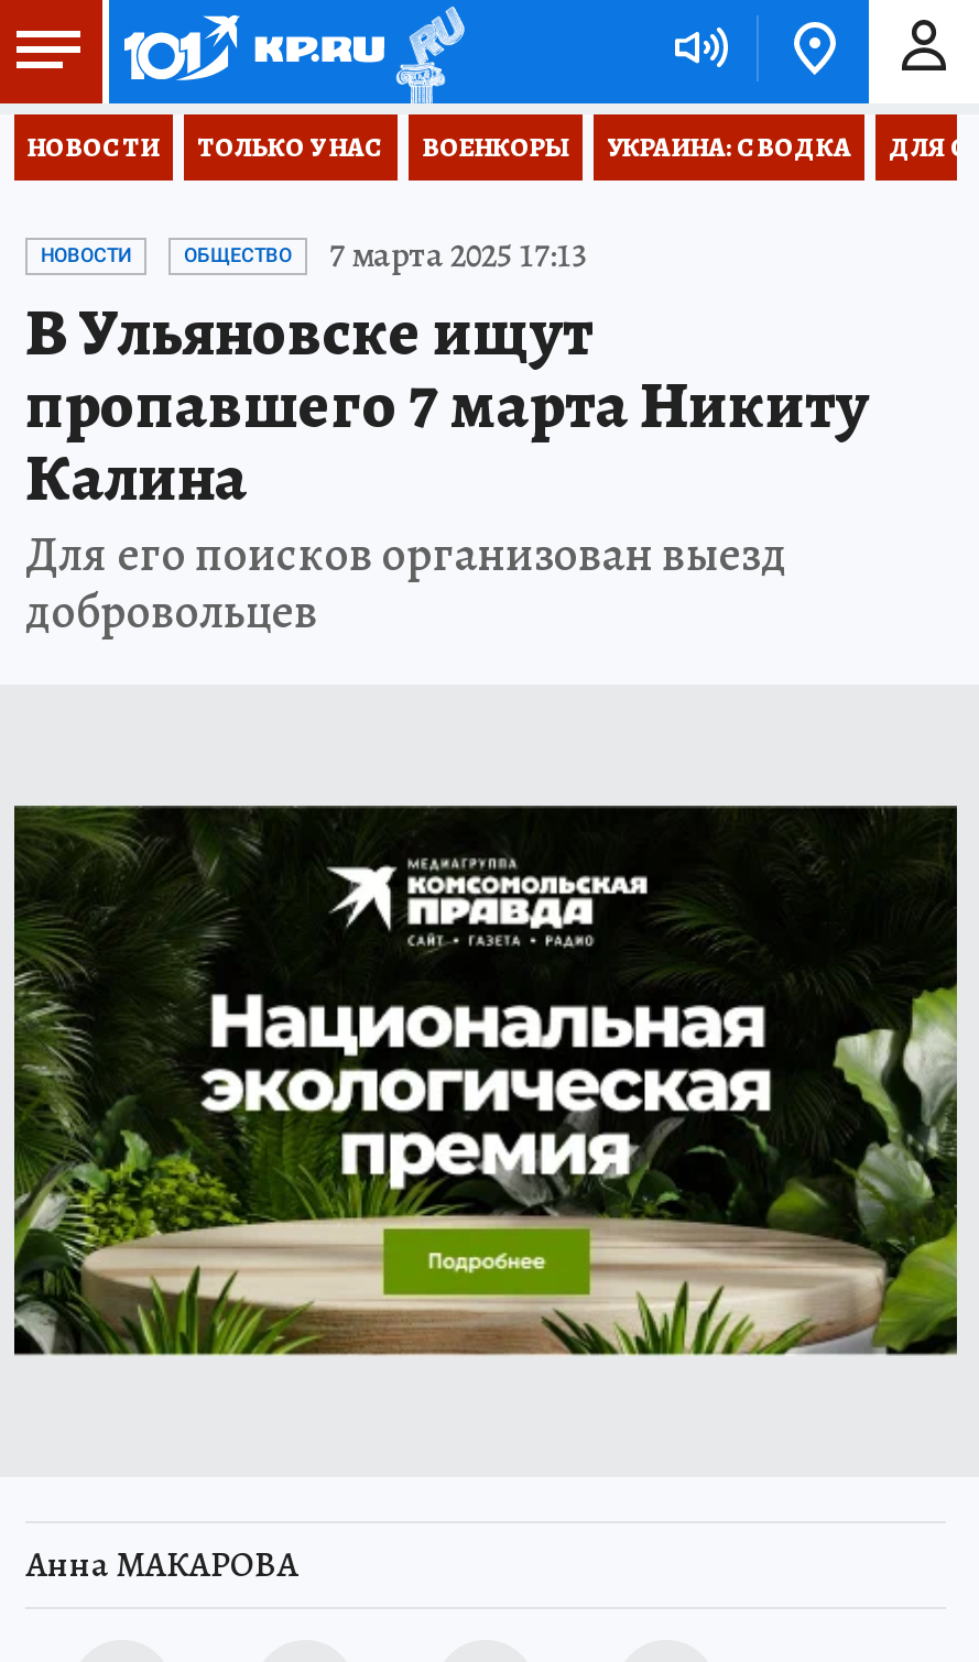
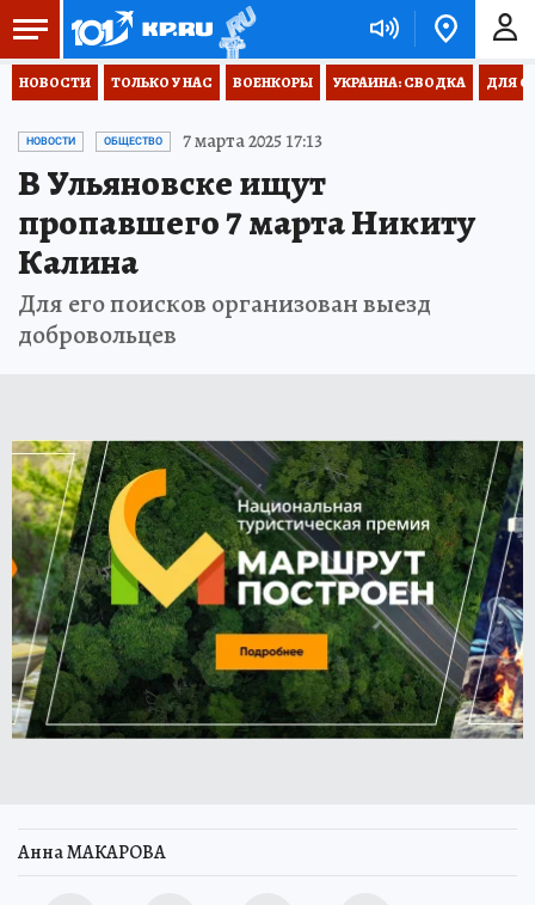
- [image]
+ [image]
